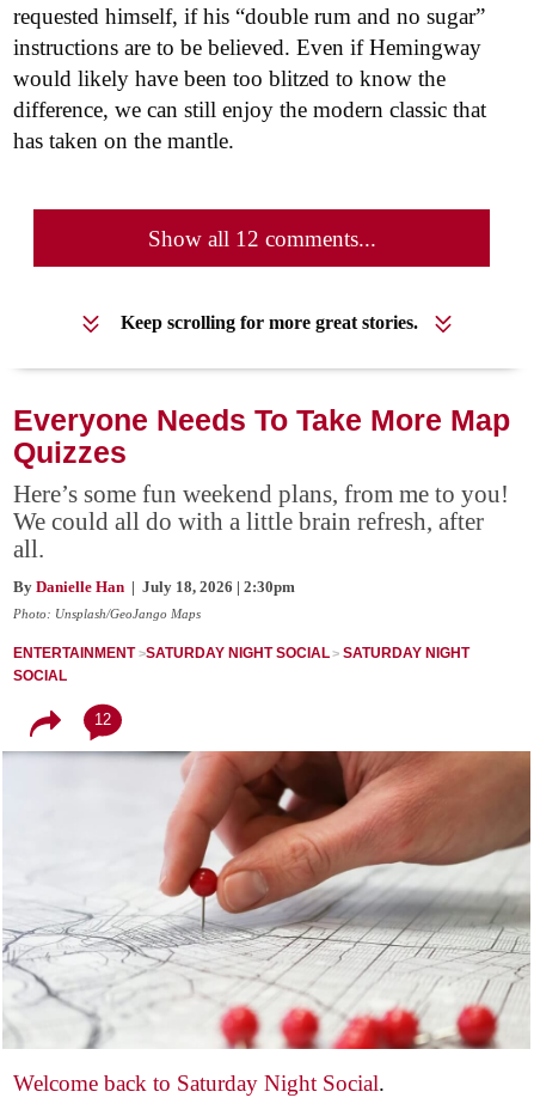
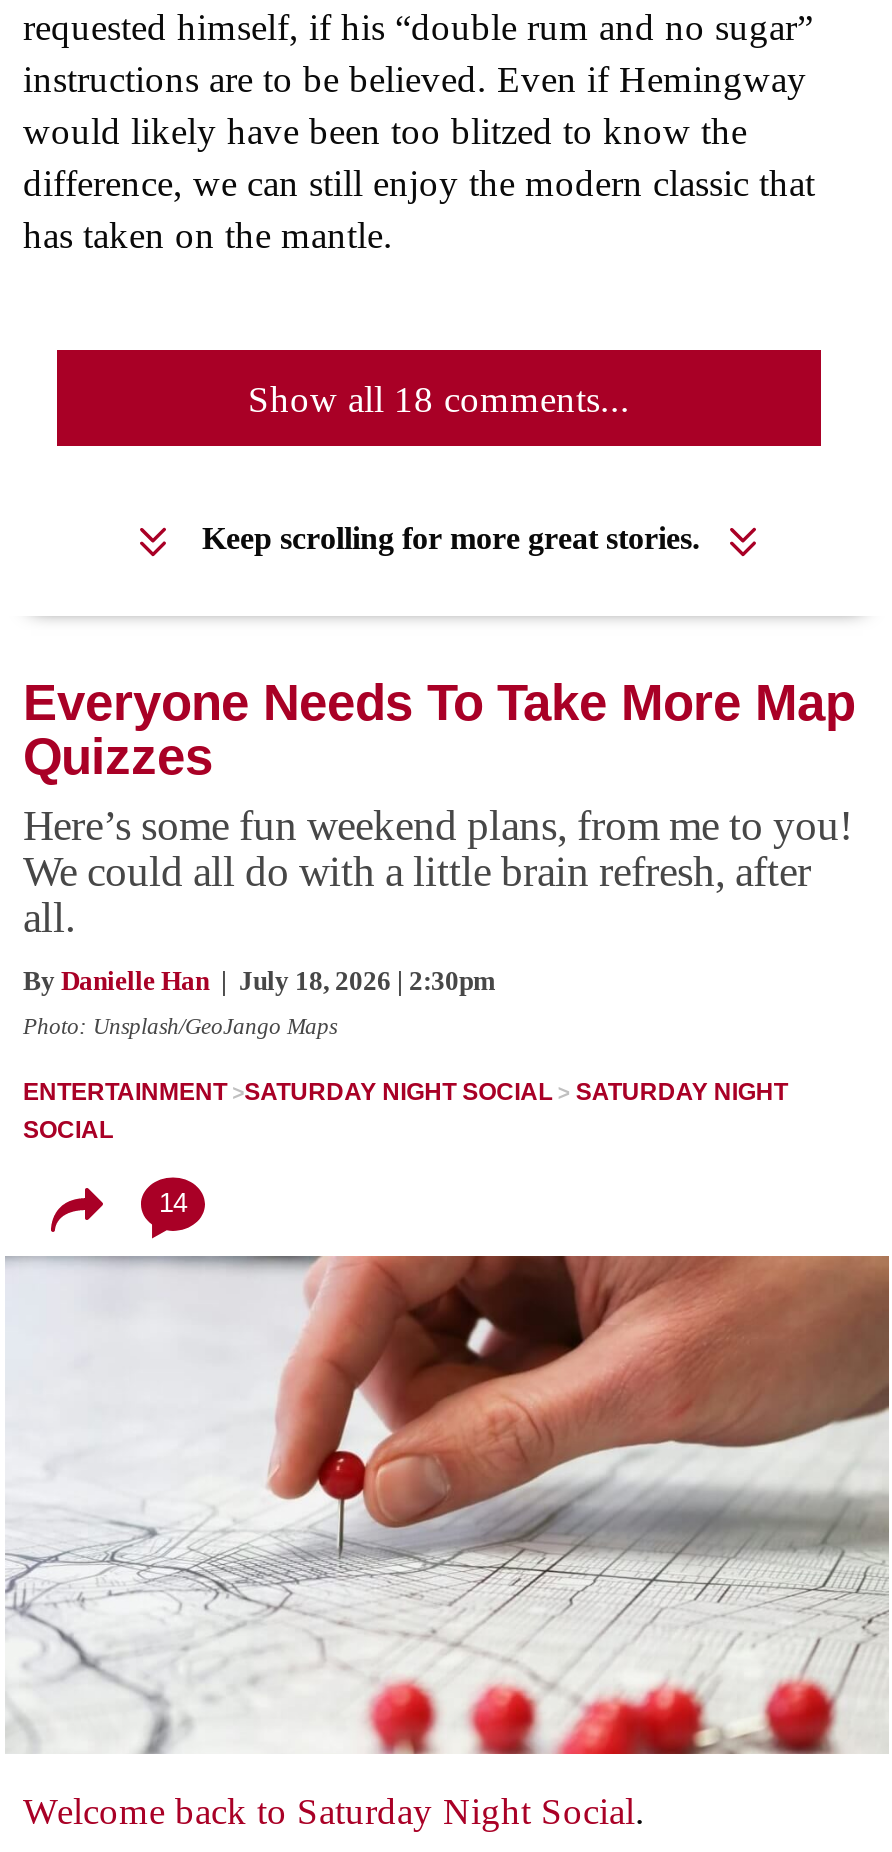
- Show all 12 comments...
+ Show all 18 comments...

- 12
+ 14
